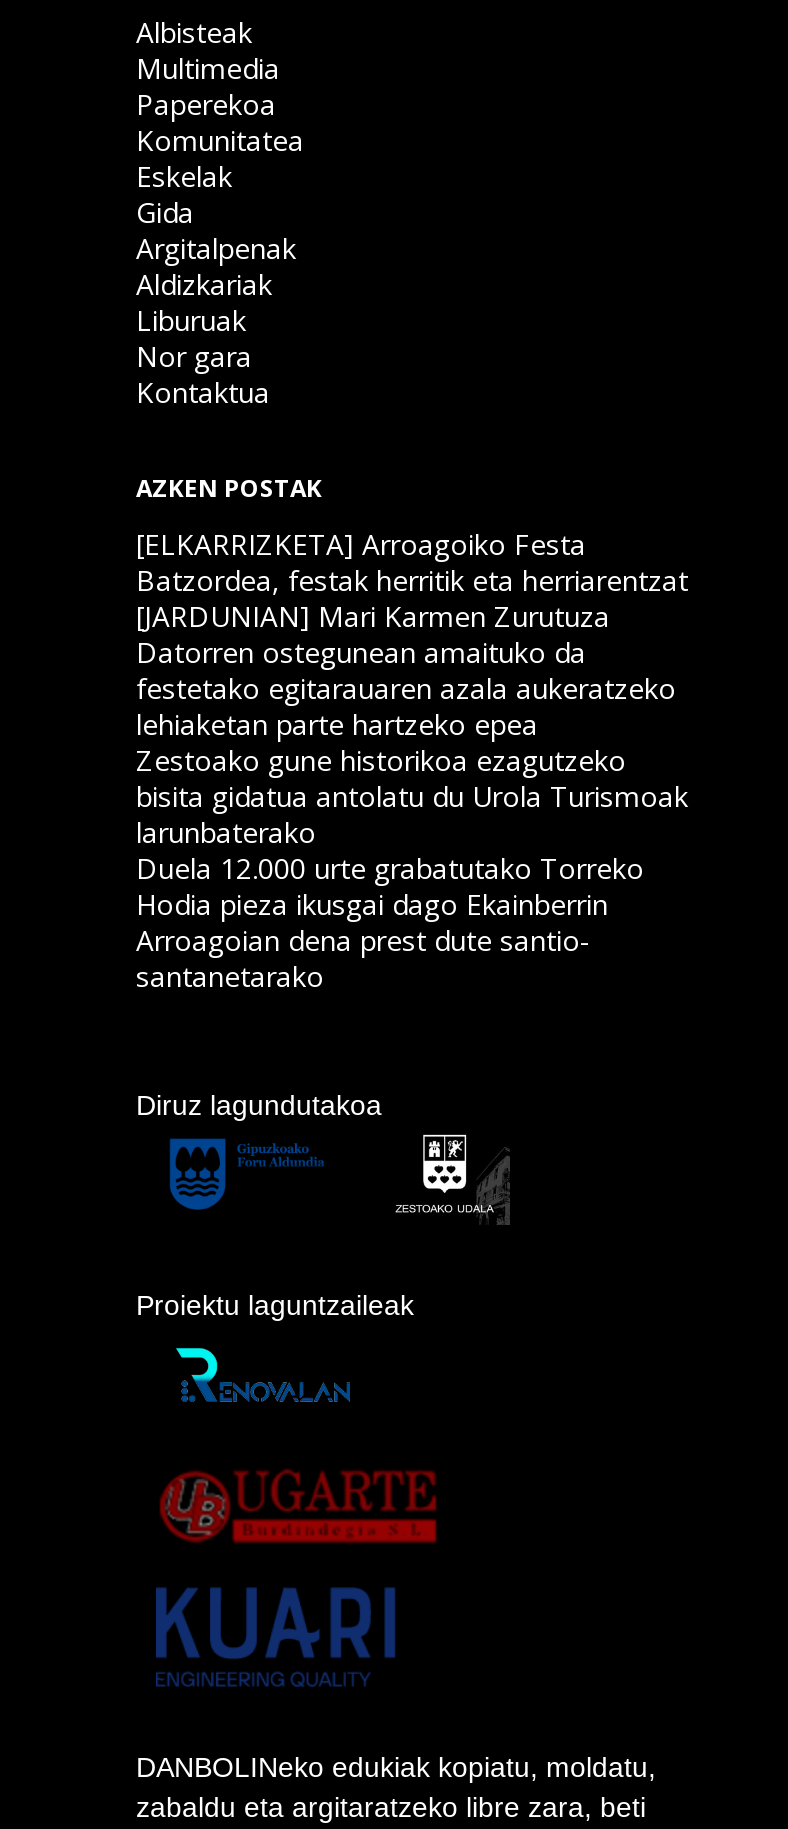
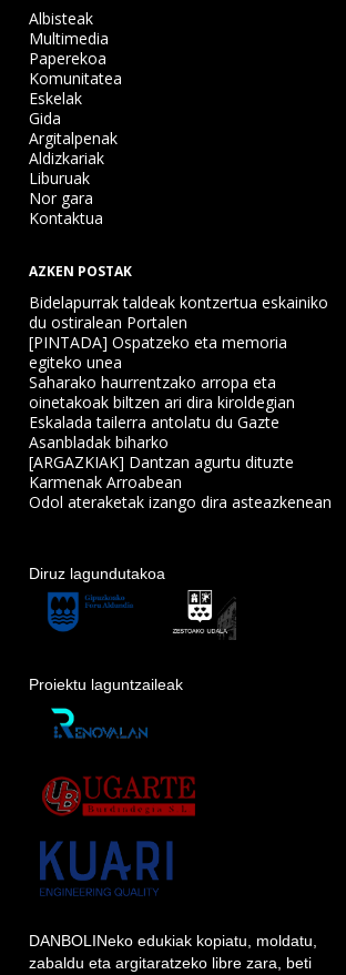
- [ELKARRIZKETA] Arroagoiko Festa
- Batzordea, festak herritik eta herriarentzat
- [JARDUNIAN] Mari Karmen Zurutuza
- Datorren ostegunean amaituko da
- festetako egitarauaren azala aukeratzeko
- lehiaketan parte hartzeko epea
- Zestoako gune historikoa ezagutzeko
- bisita gidatua antolatu du Urola Turismoak
- larunbaterako
- Duela 12.000 urte grabatutako Torreko
- Hodia pieza ikusgai dago Ekainberrin
- Arroagoian dena prest dute santio-
- santanetarako
+ Bidelapurrak taldeak kontzertua eskainiko
+ du ostiralean Portalen
+ [PINTADA] Ospatzeko eta memoria
+ egiteko unea
+ Saharako haurrentzako arropa eta
+ oinetakoak biltzen ari dira kiroldegian
+ Eskalada tailerra antolatu du Gazte
+ Asanbladak biharko
+ [ARGAZKIAK] Dantzan agurtu dituzte
+ Karmenak Arroabean
+ Odol ateraketak izango dira asteazkenean
